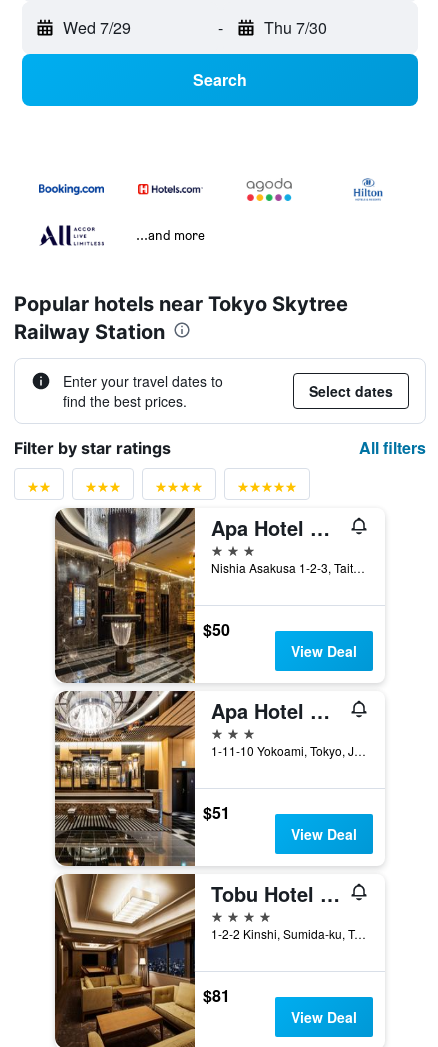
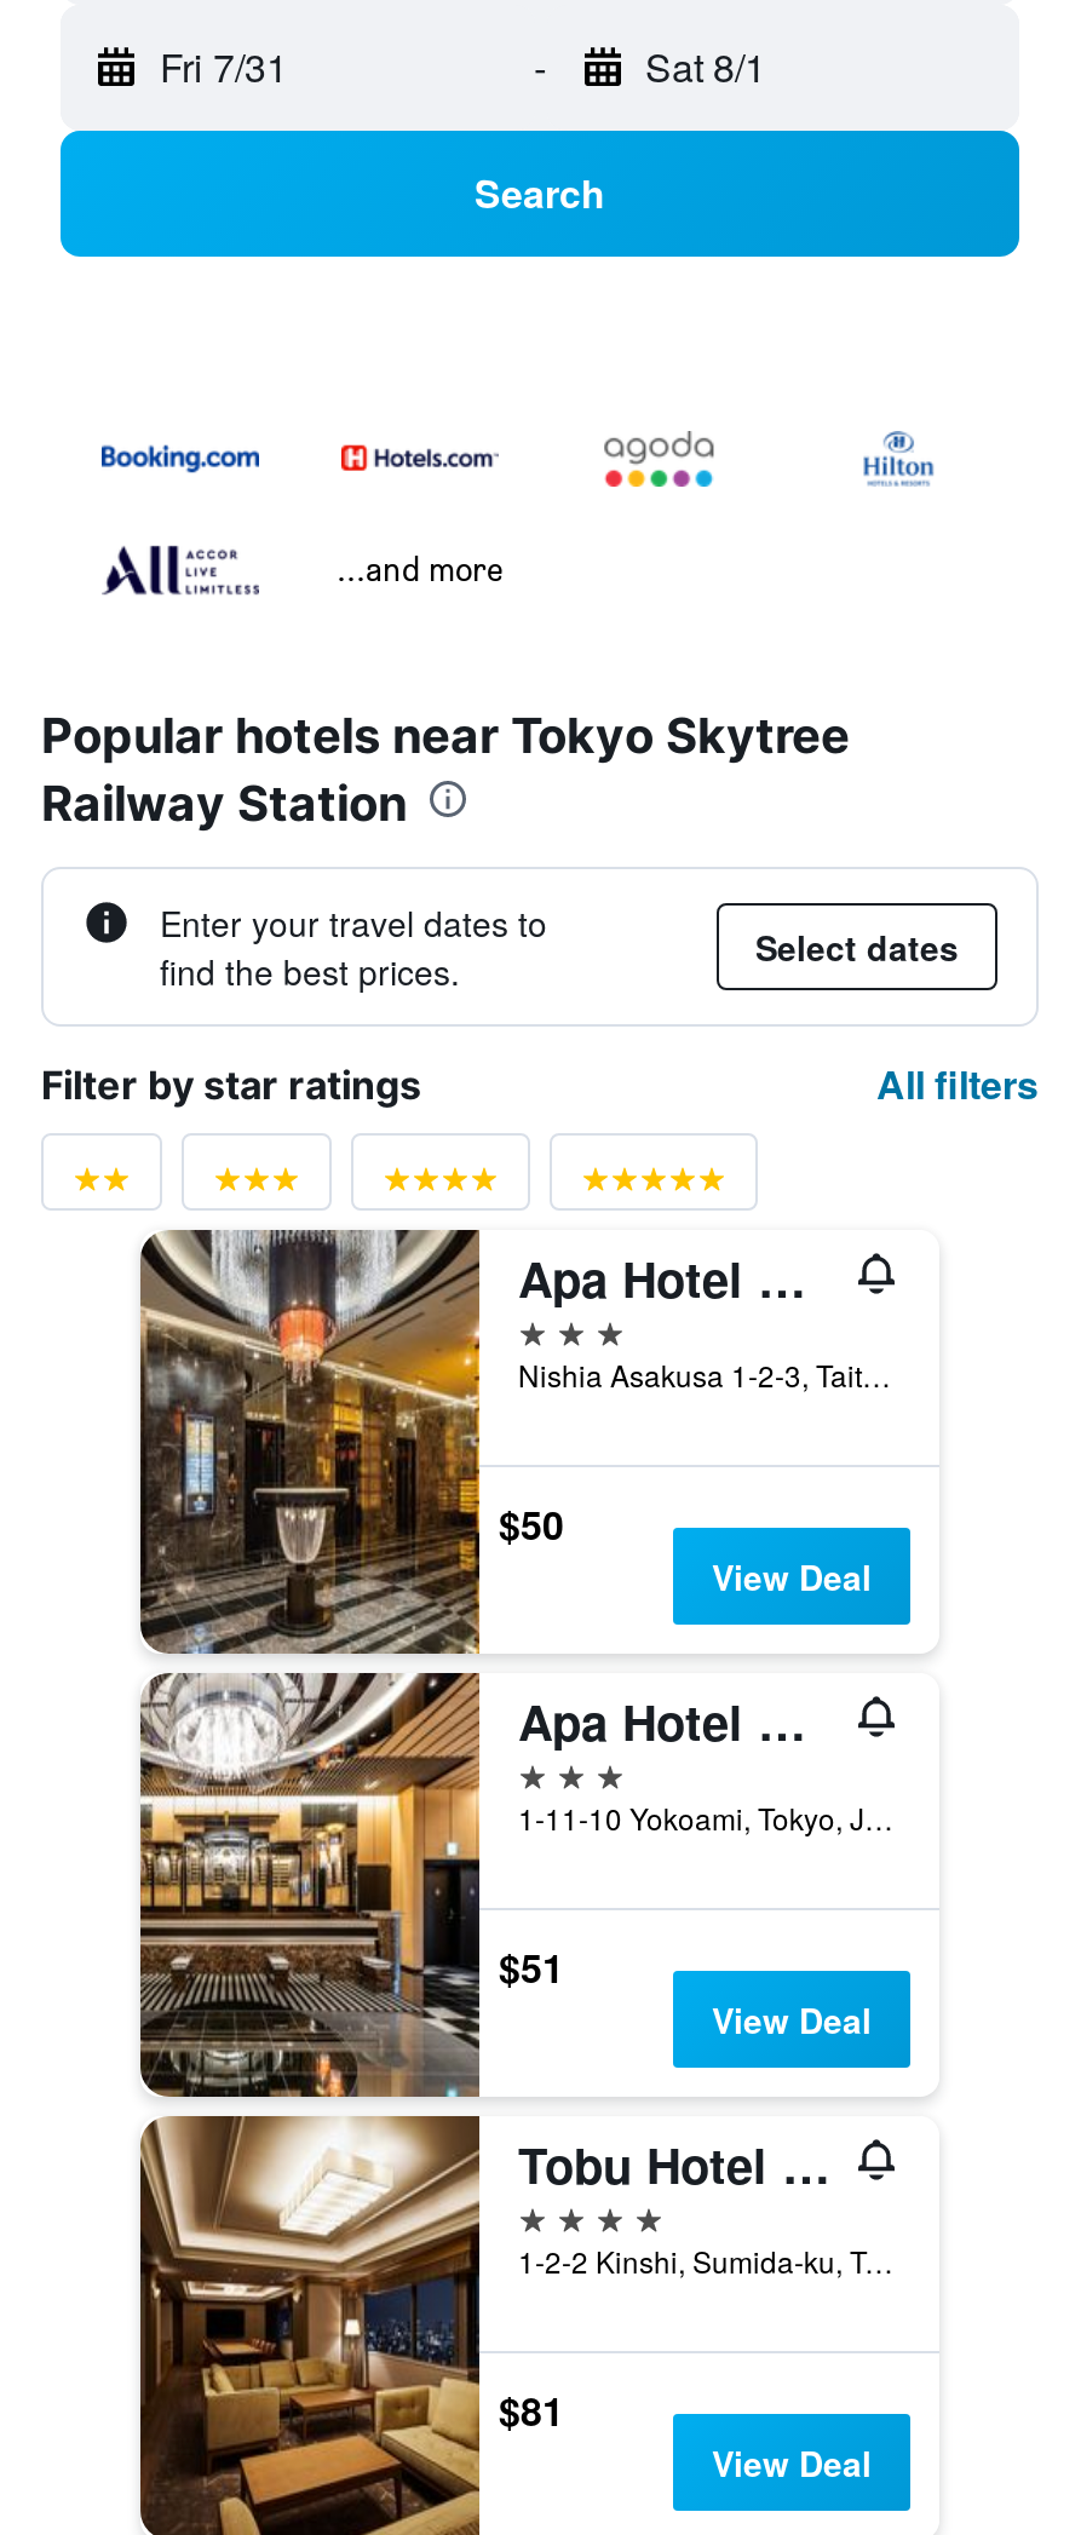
- Wed 7/29
+ Fri 7/31

- Thu 7/30
+ Sat 8/1
